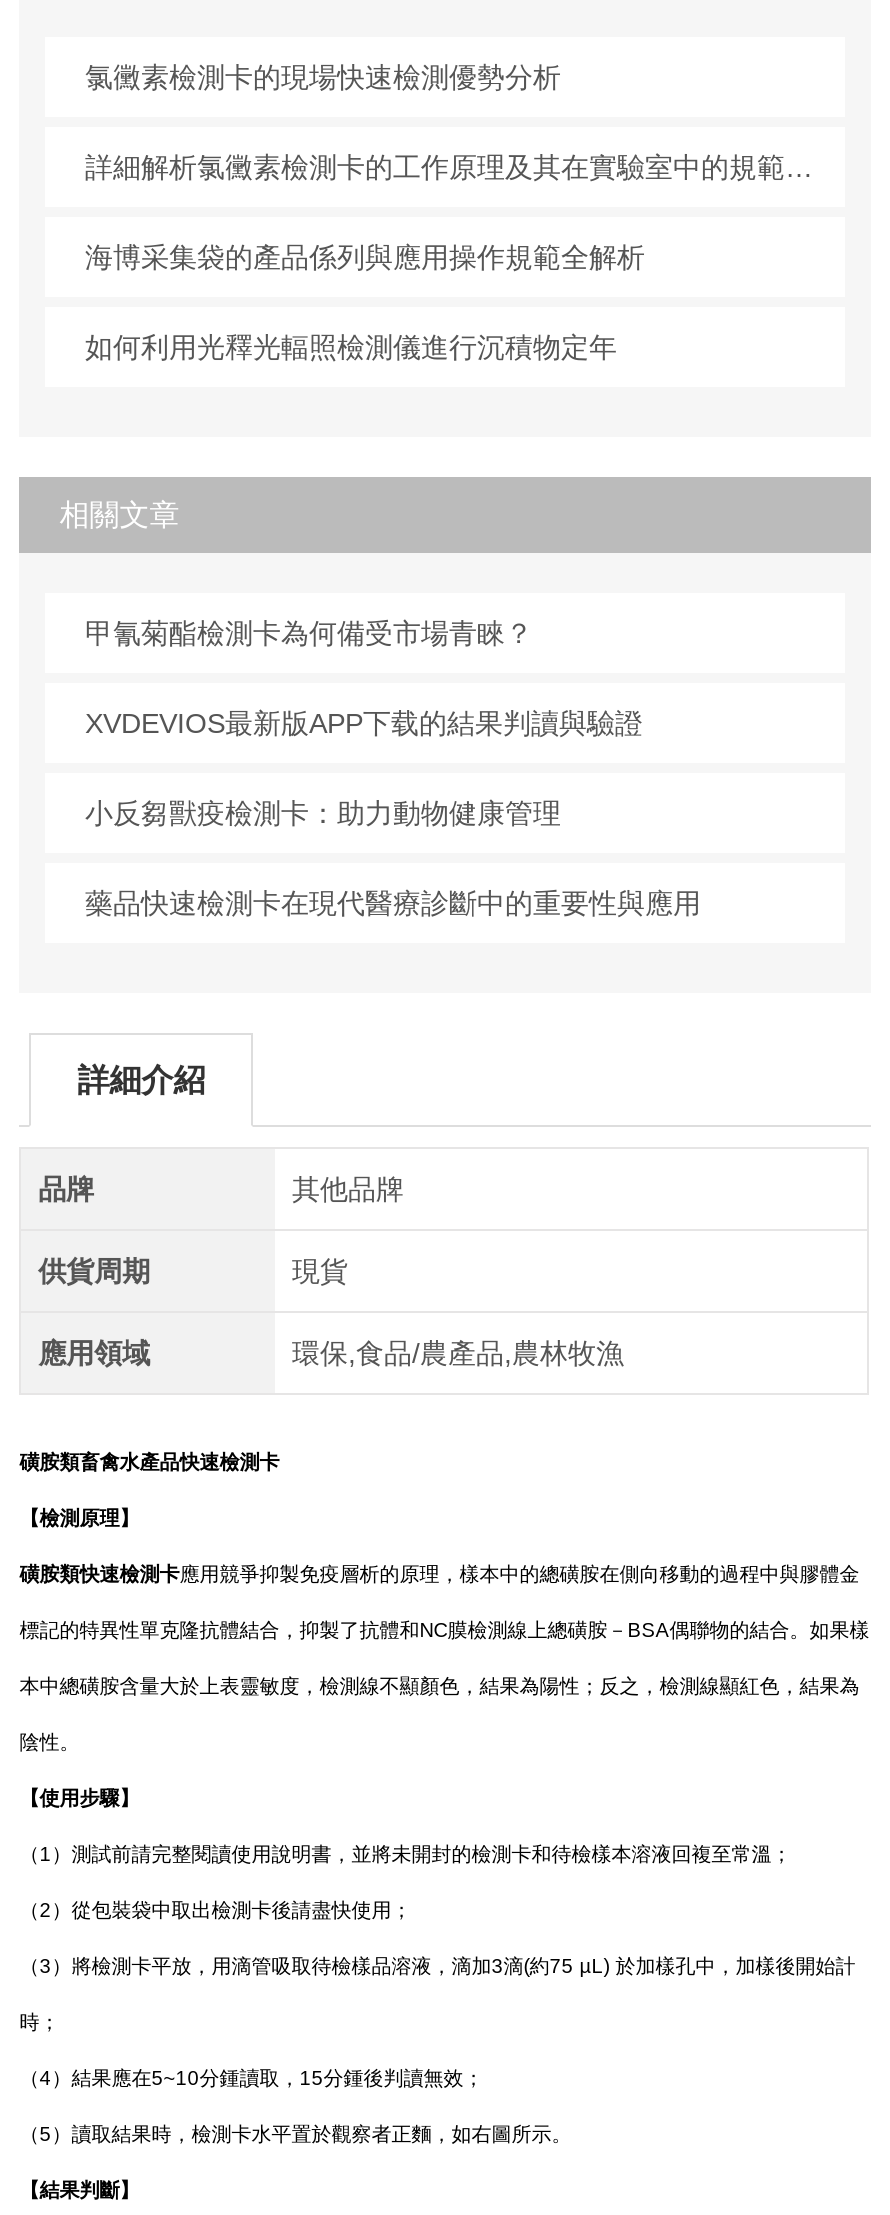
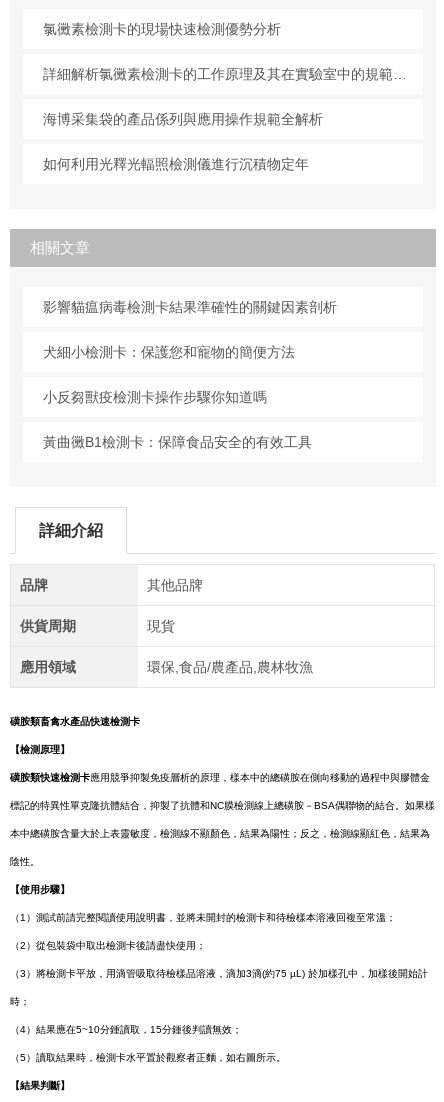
- 甲氰菊酯檢測卡為何備受市場青睞？
+ 影響貓瘟病毒檢測卡結果準確性的關鍵因素剖析

- XVDEVIOS最新版APP下载的結果判讀與驗證
+ 犬細小檢測卡：保護您和寵物的簡便方法

- 小反芻獸疫檢測卡：助力動物健康管理
+ 小反芻獸疫檢測卡操作步驟你知道嗎

- 藥品快速檢測卡在現代醫療診斷中的重要性與應用
+ 黃曲黴B1檢測卡：保障食品安全的有效工具
